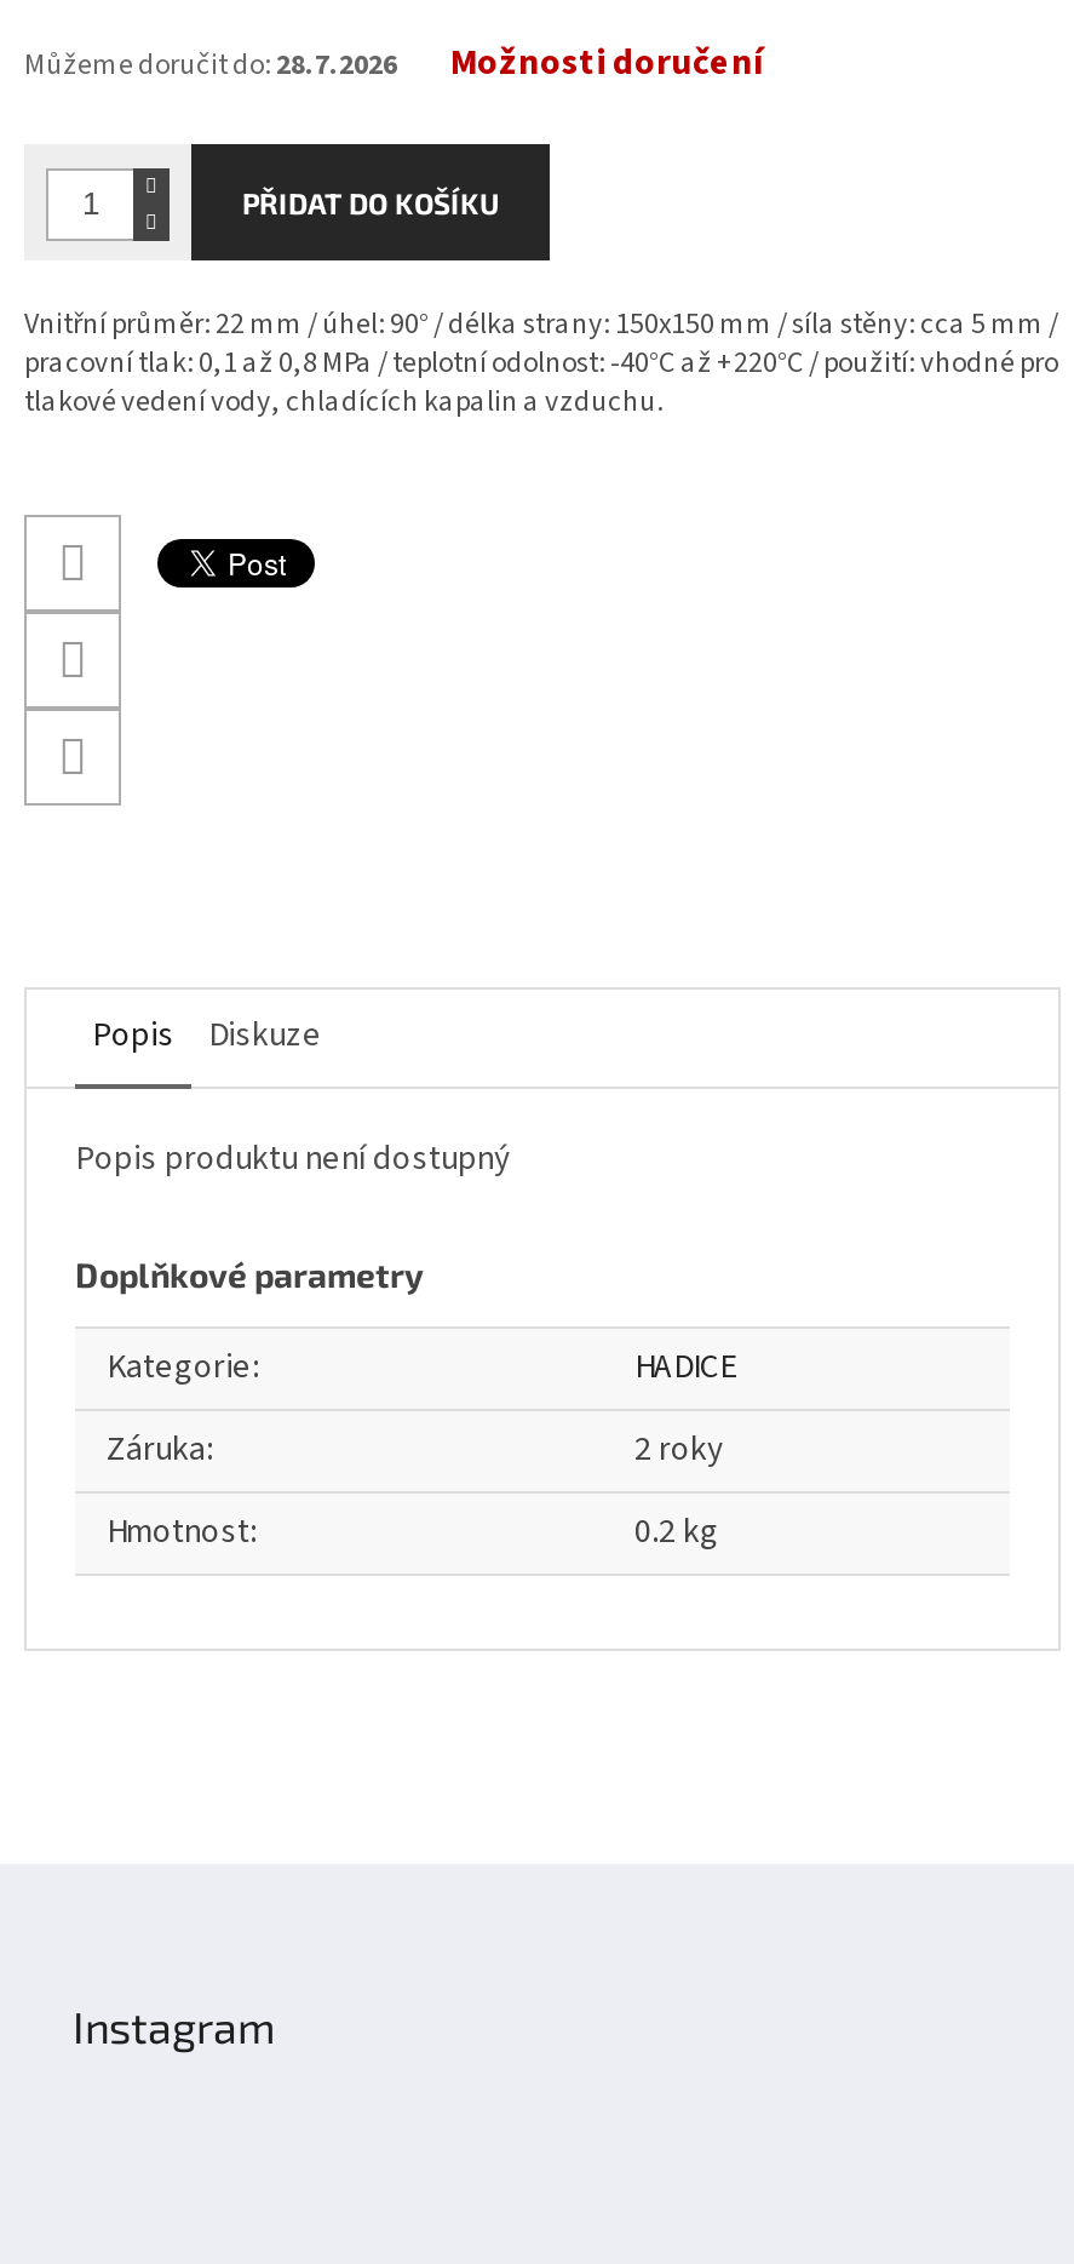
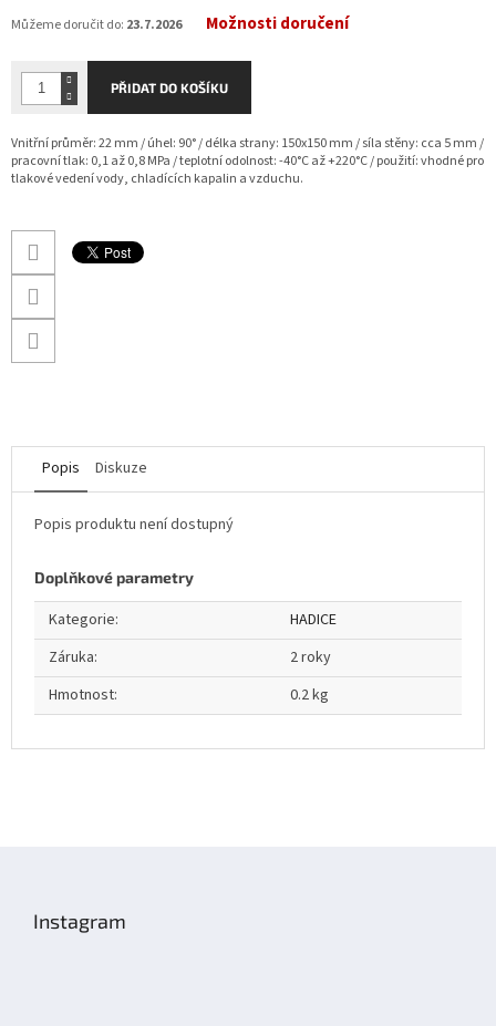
- Můžeme doručit do: 28.7.2026
+ Můžeme doručit do: 23.7.2026
